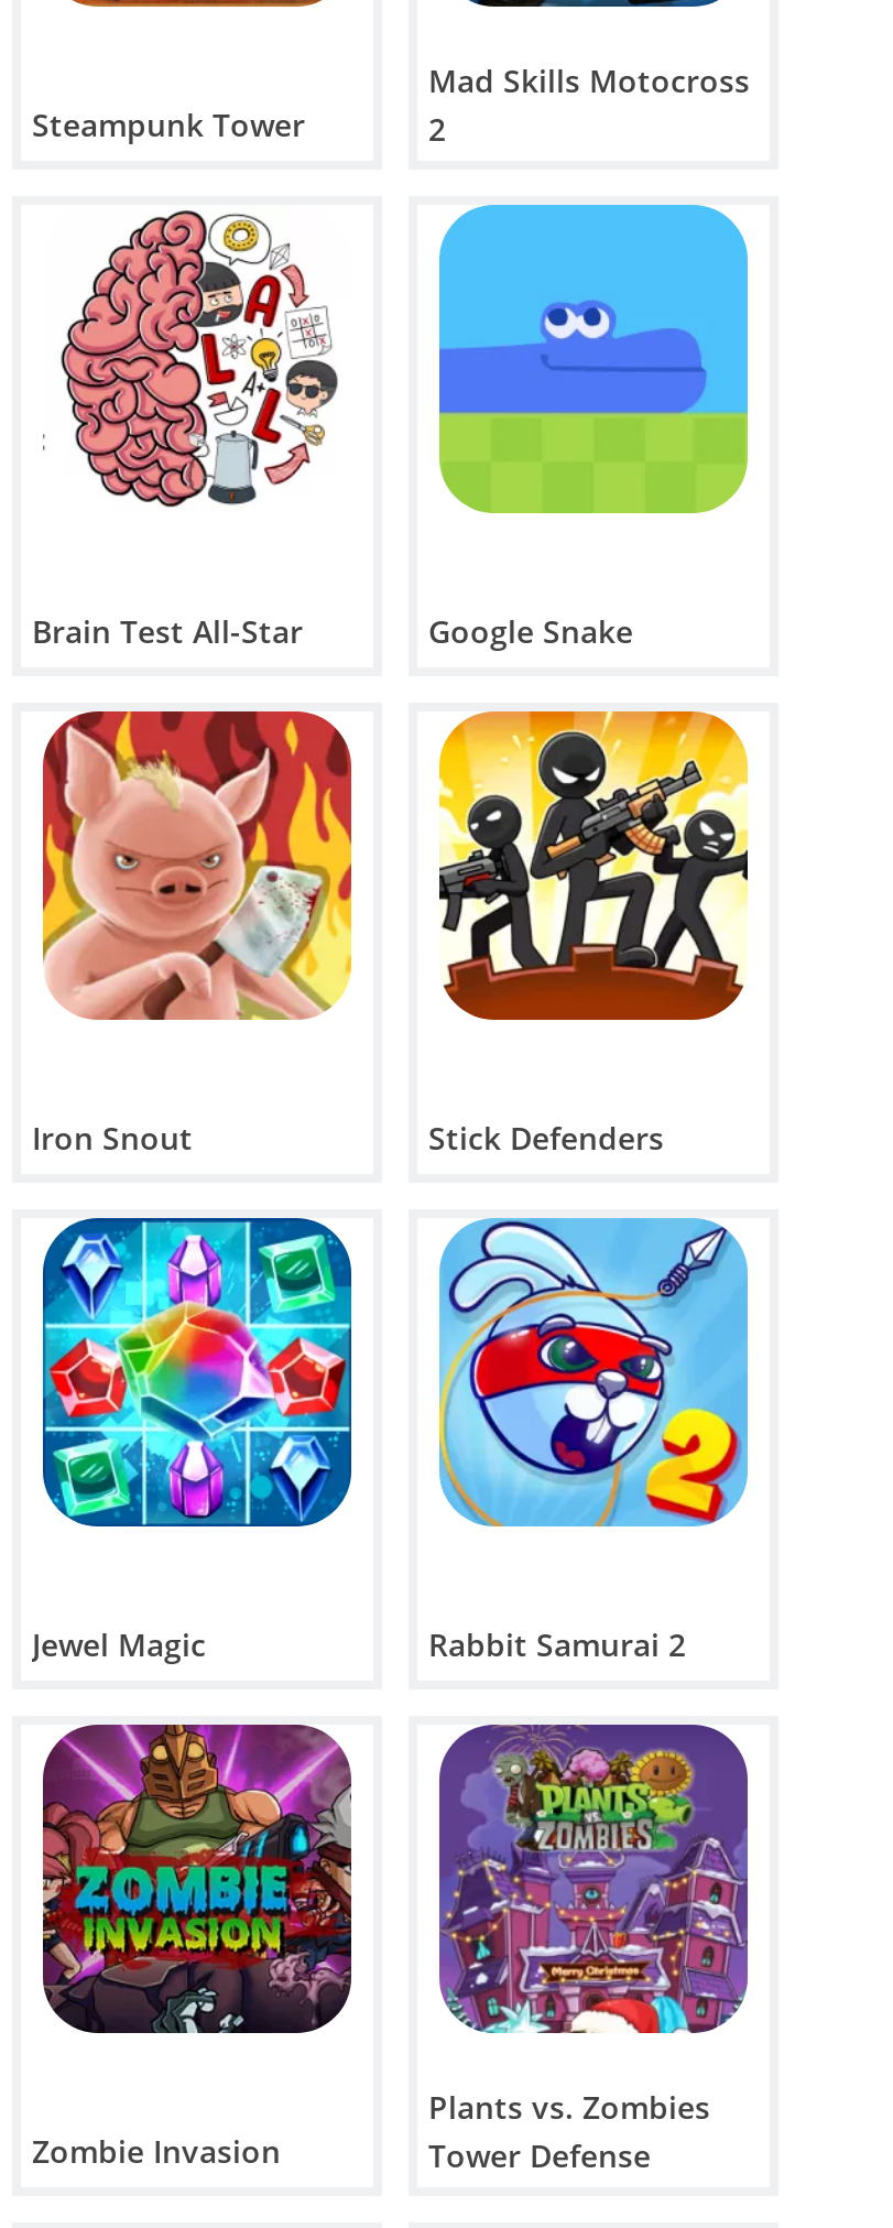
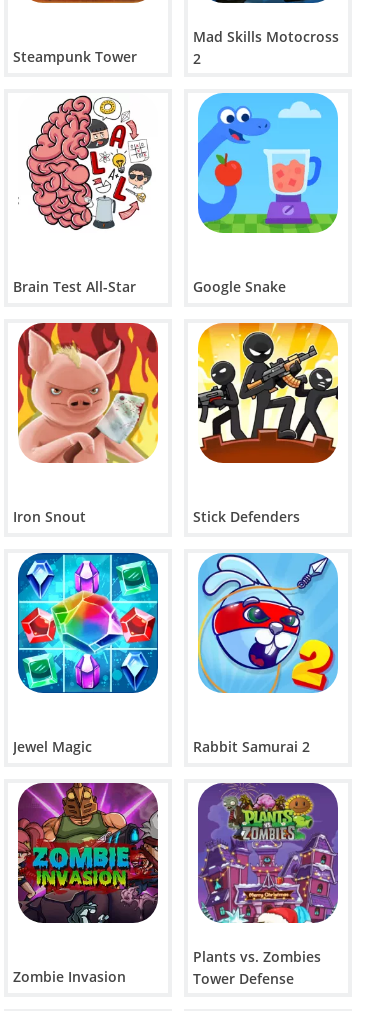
- [image]
+ [image]
